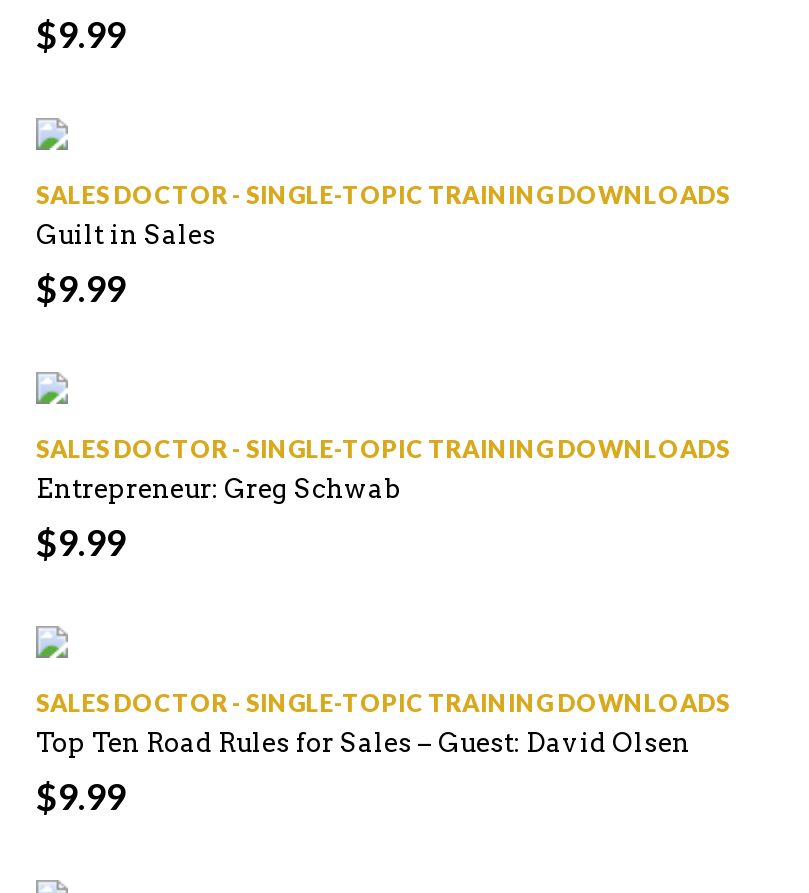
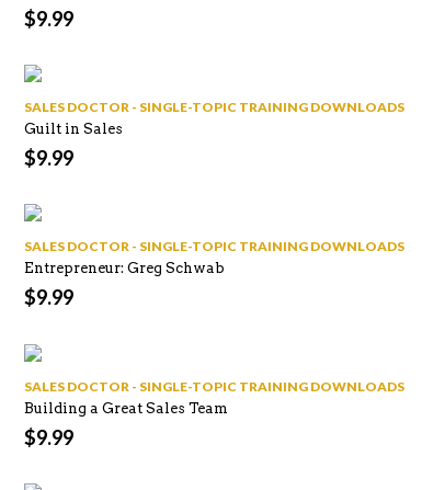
- Top Ten Road Rules for Sales – Guest: David Olsen
+ Building a Great Sales Team
